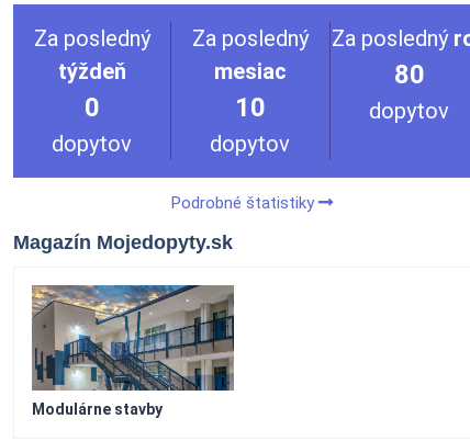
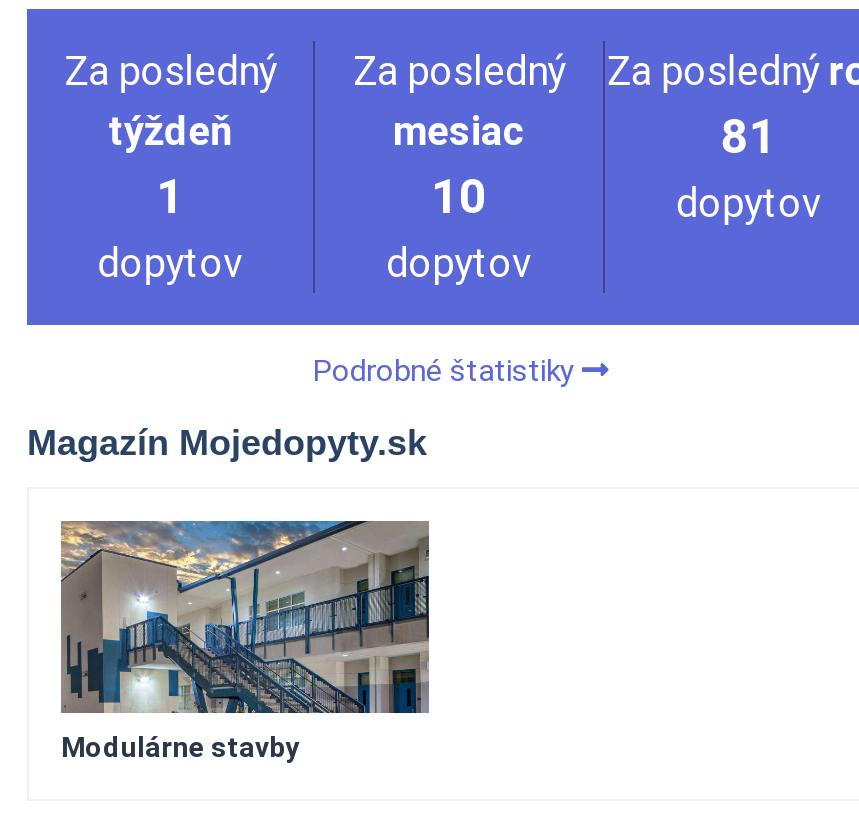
- 80
+ 81

- 0
+ 1
